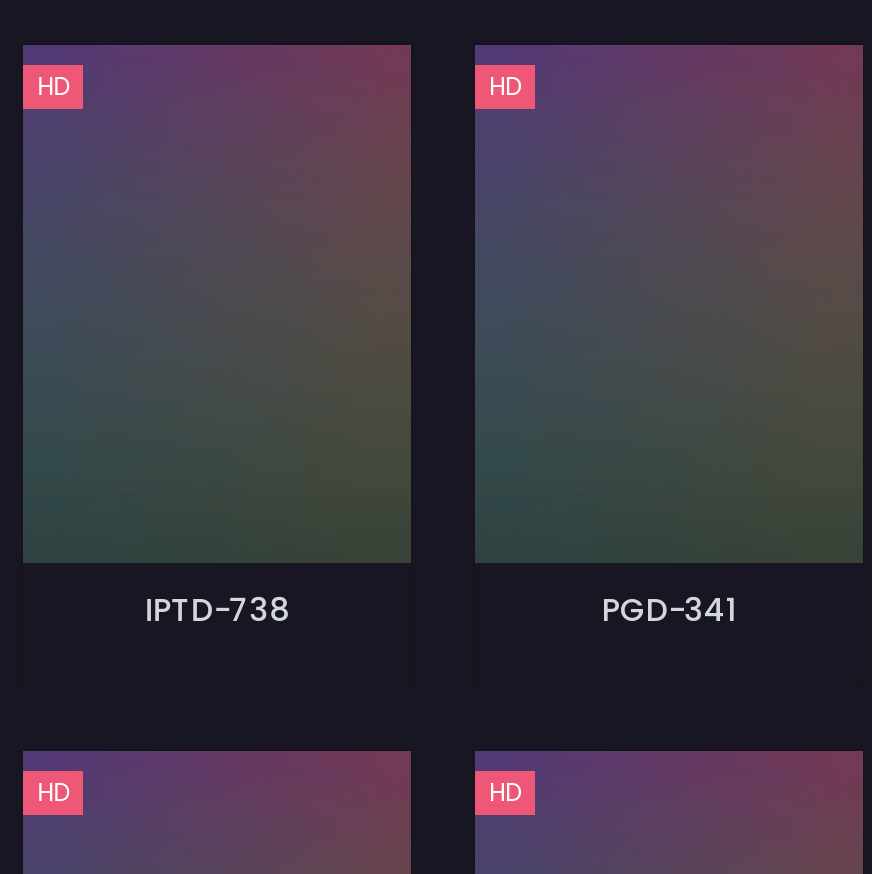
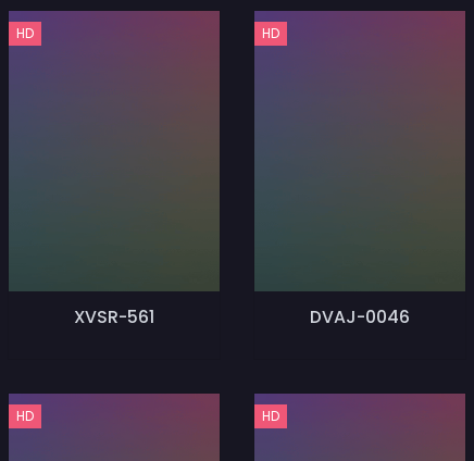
- IPTD-738
+ XVSR-561

- PGD-341
+ DVAJ-0046
